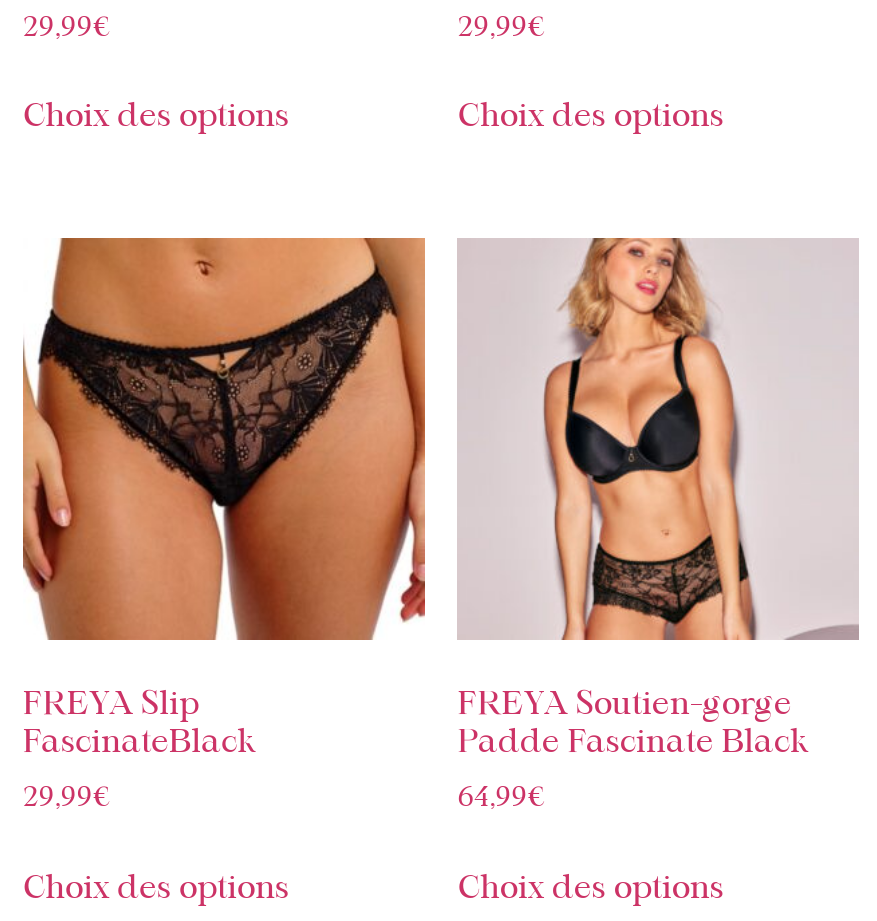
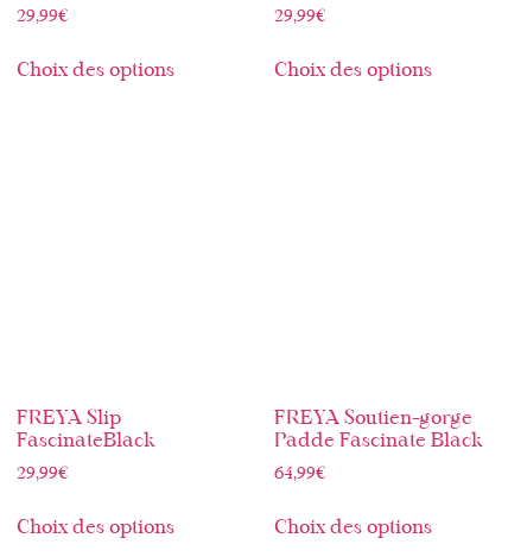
- [image]

- [image]
